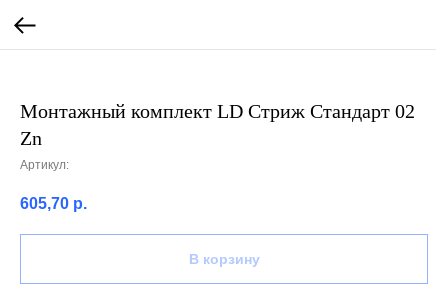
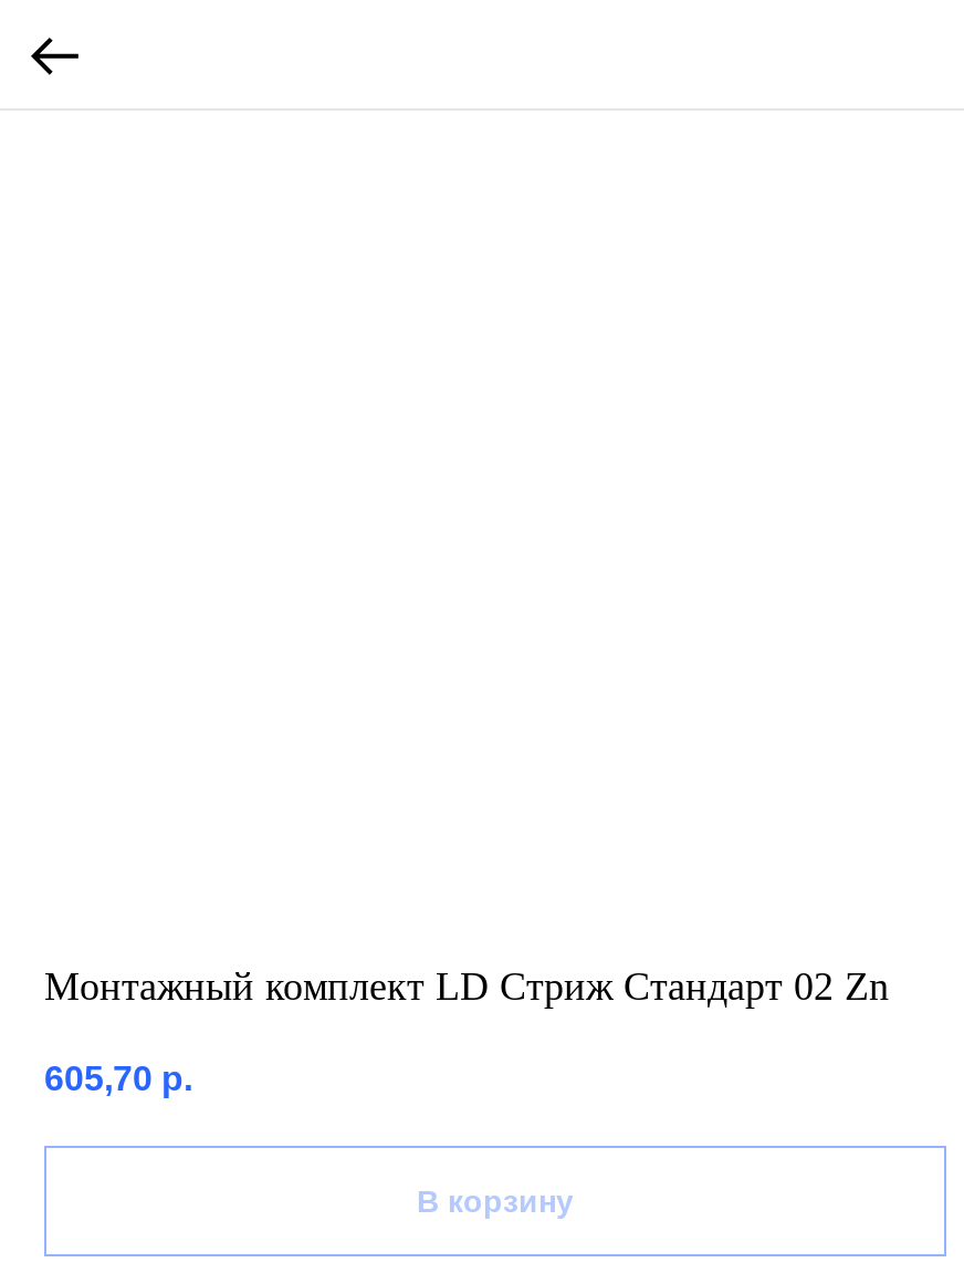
- Монтажный комплект LD Стриж Стандарт 02
- Zn
- Артикул:
+ Монтажный комплект LD Стриж Стандарт 02 Zn
